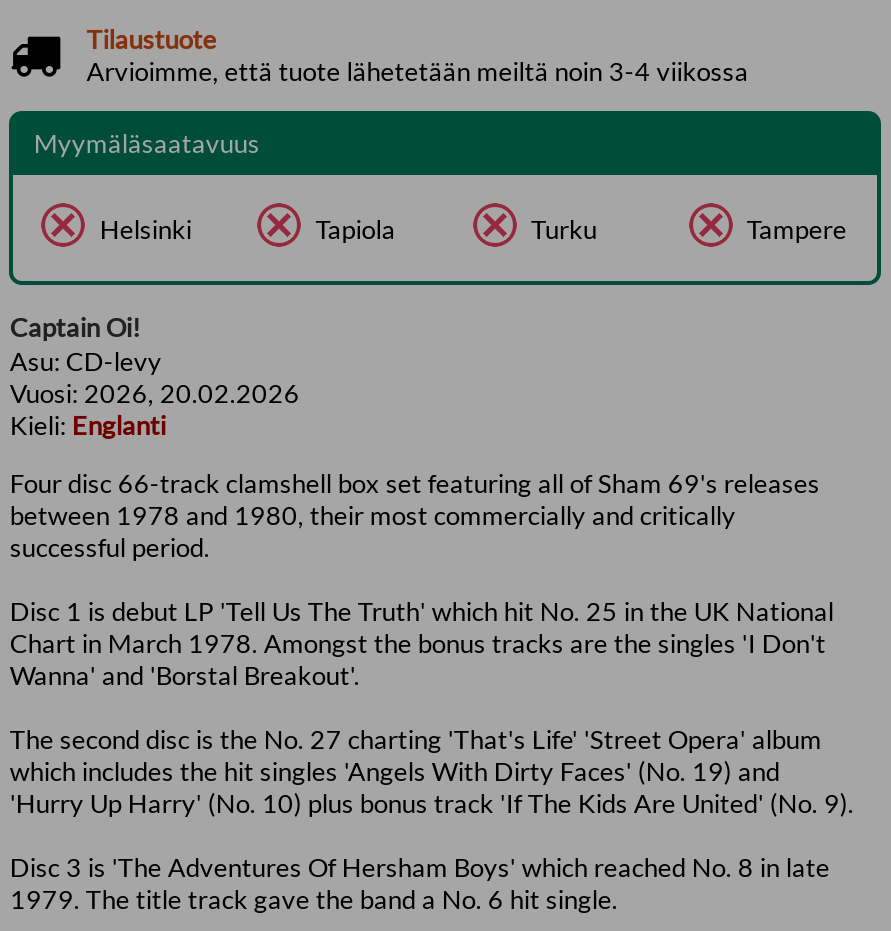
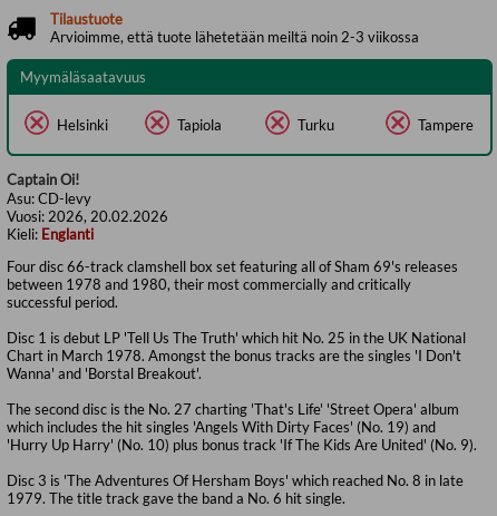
- Arvioimme, että tuote lähetetään meiltä noin 3-4 viikossa
+ Arvioimme, että tuote lähetetään meiltä noin 2-3 viikossa
